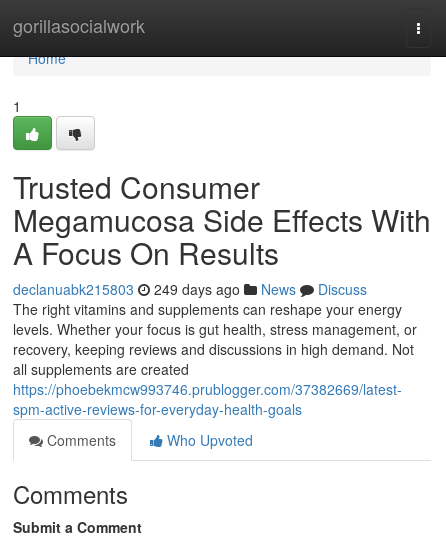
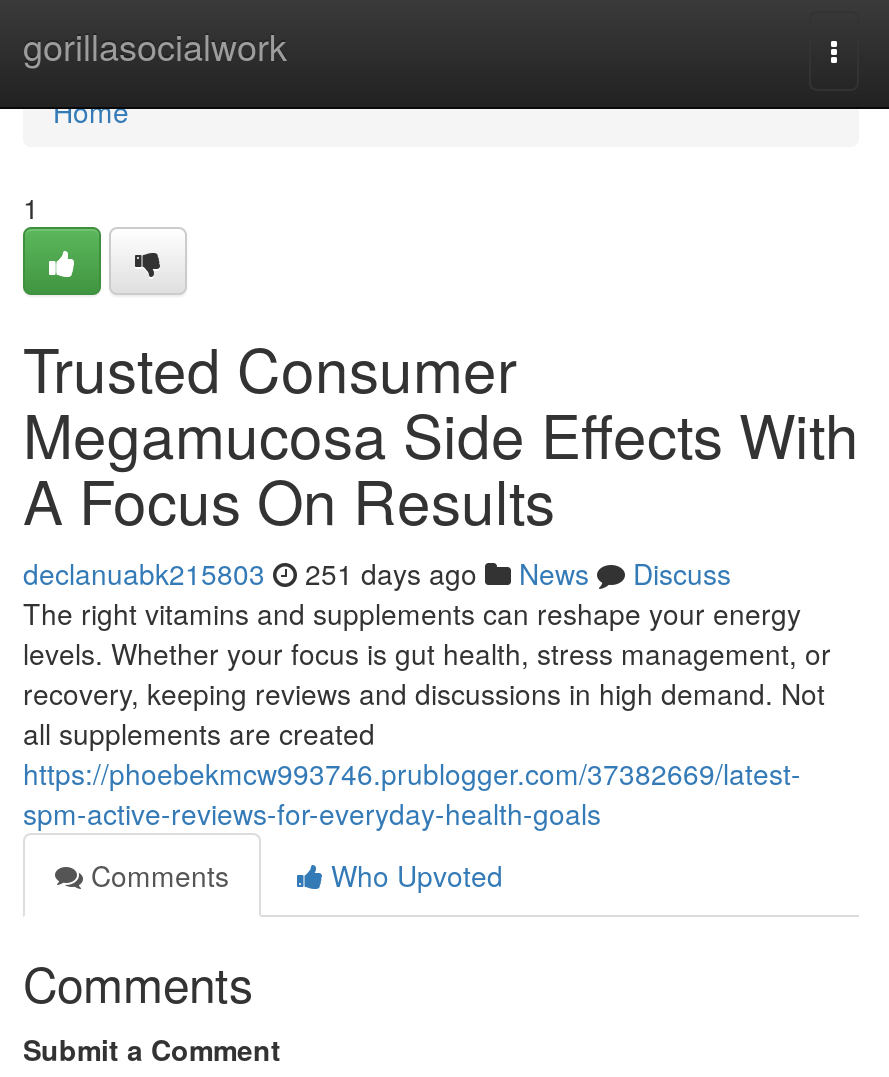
- declanuabk215803 249 days ago News Discuss
+ declanuabk215803 251 days ago News Discuss
